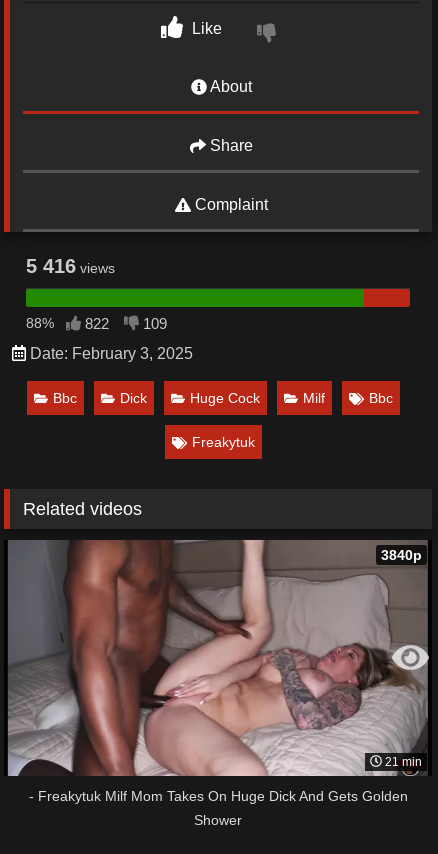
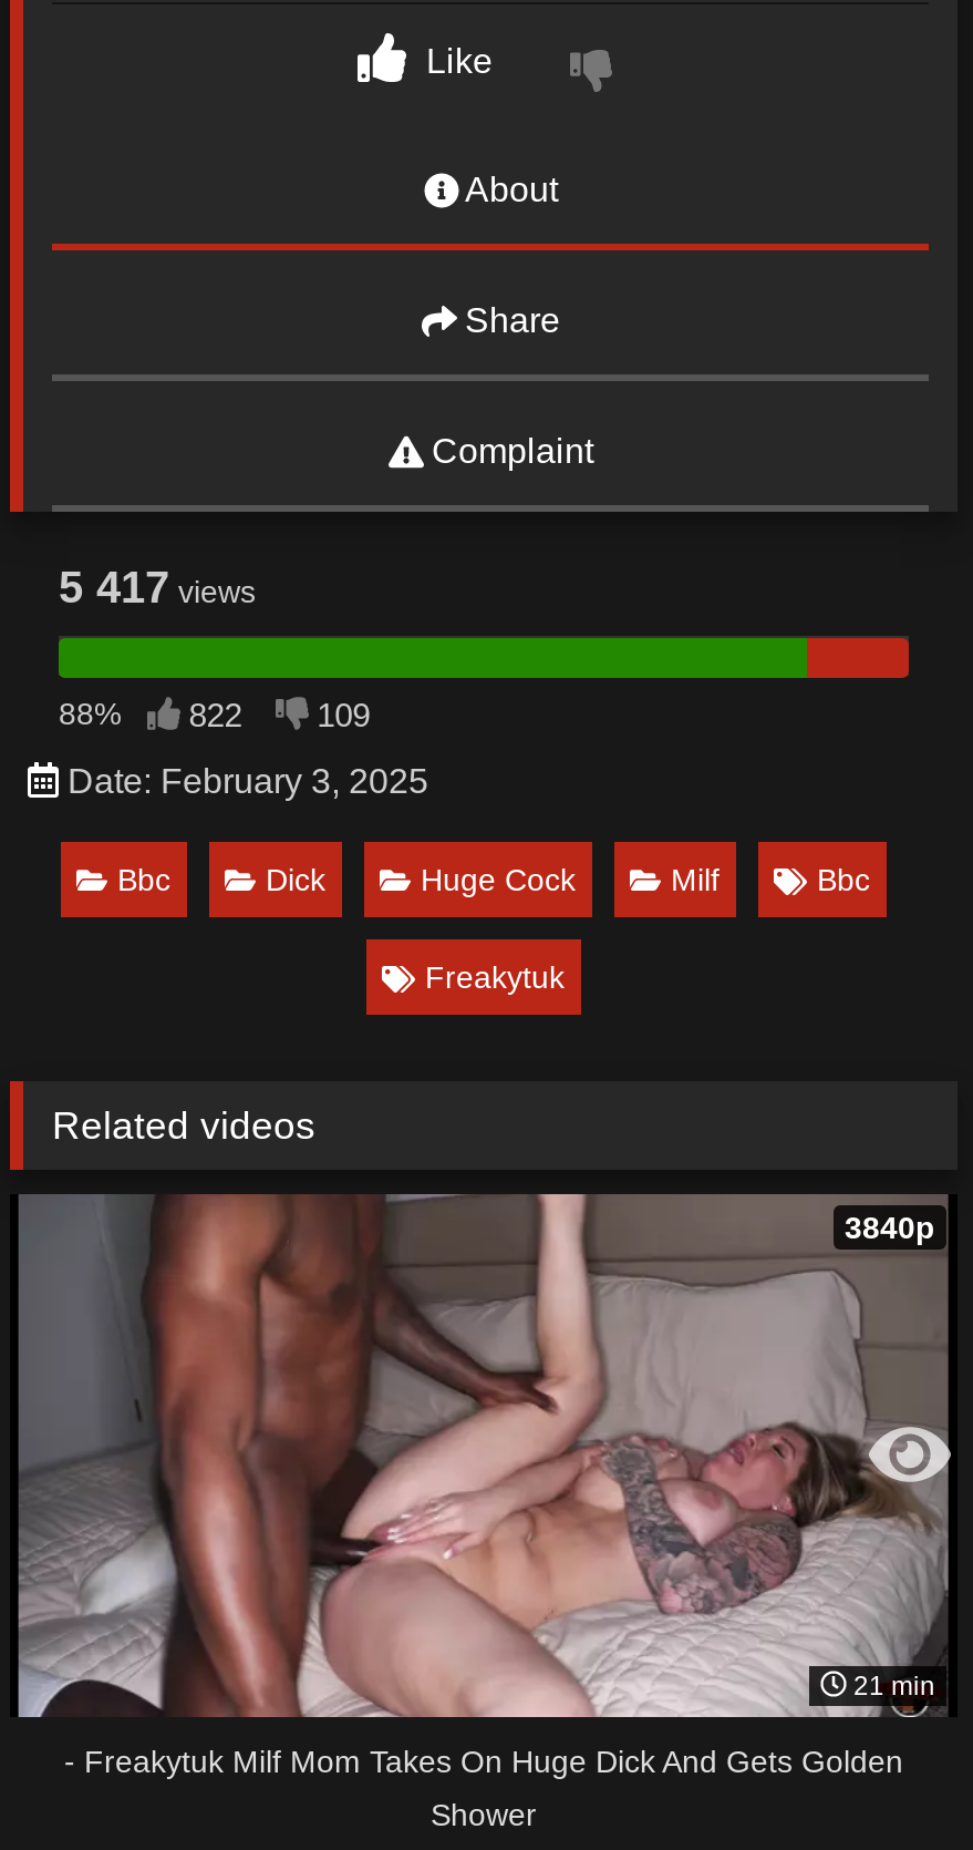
- 5 416 views
+ 5 417 views
